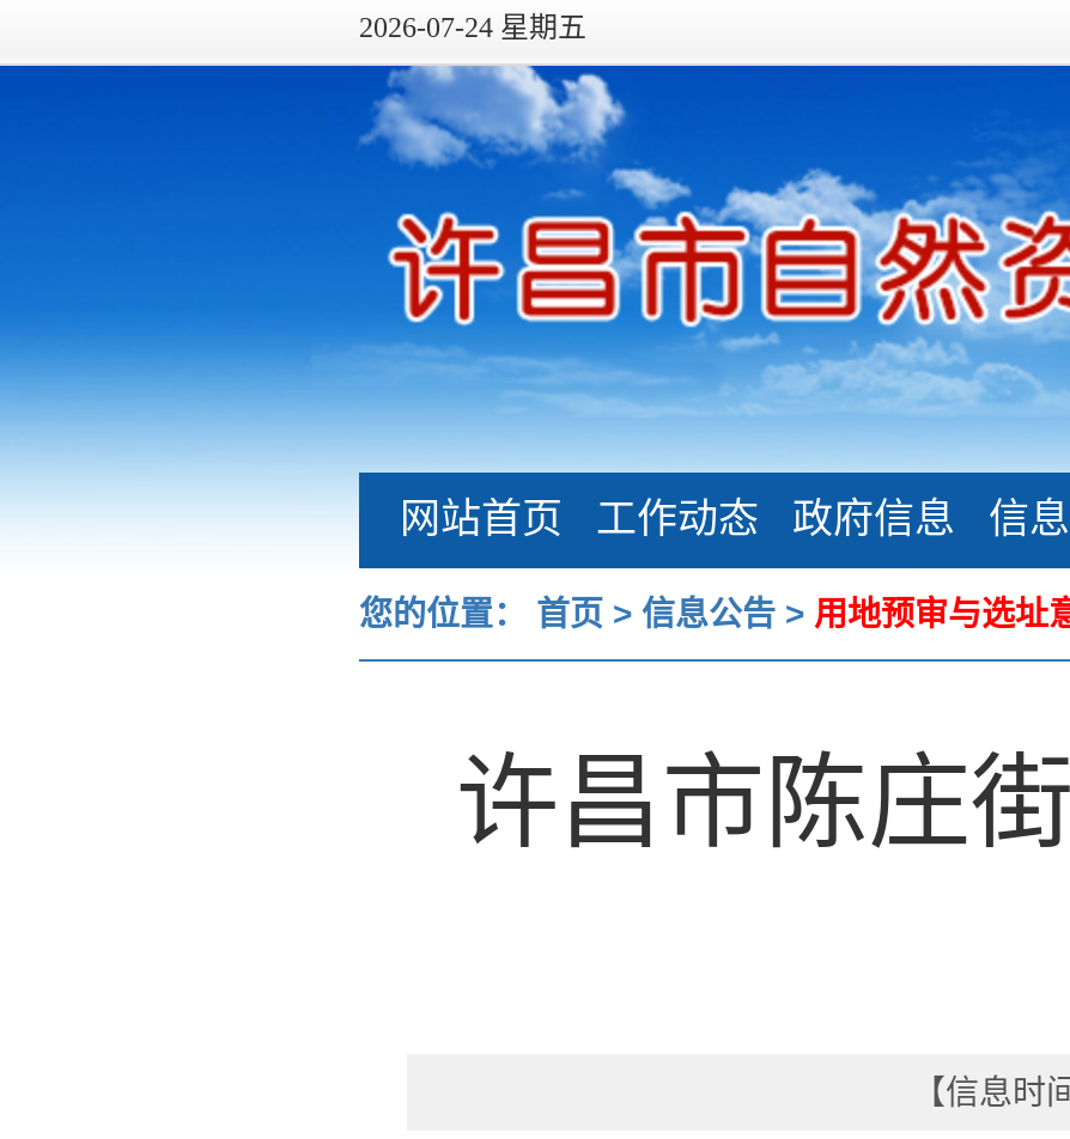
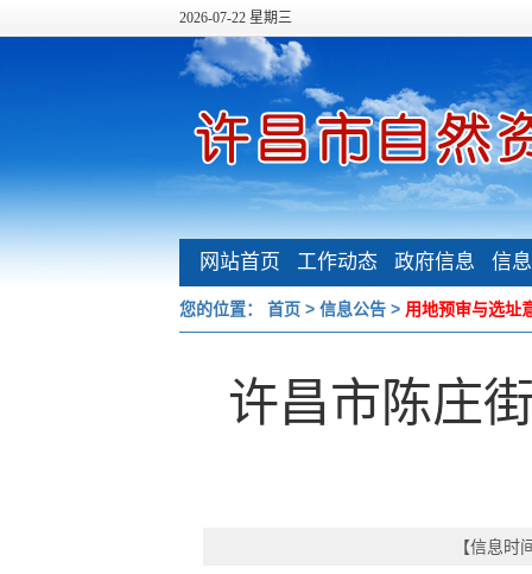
- 2026-07-24 星期五
+ 2026-07-22 星期三
